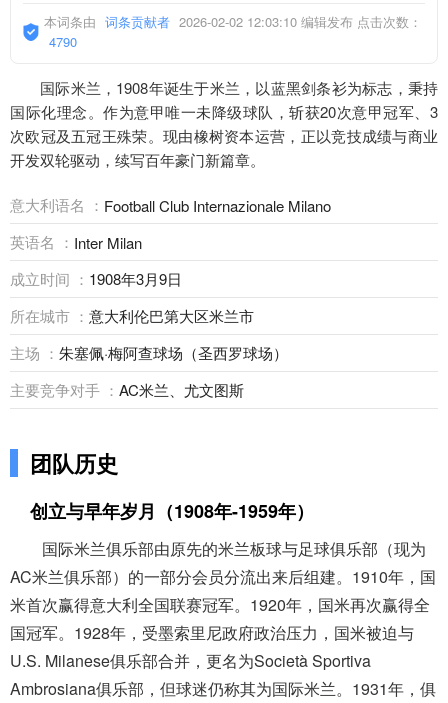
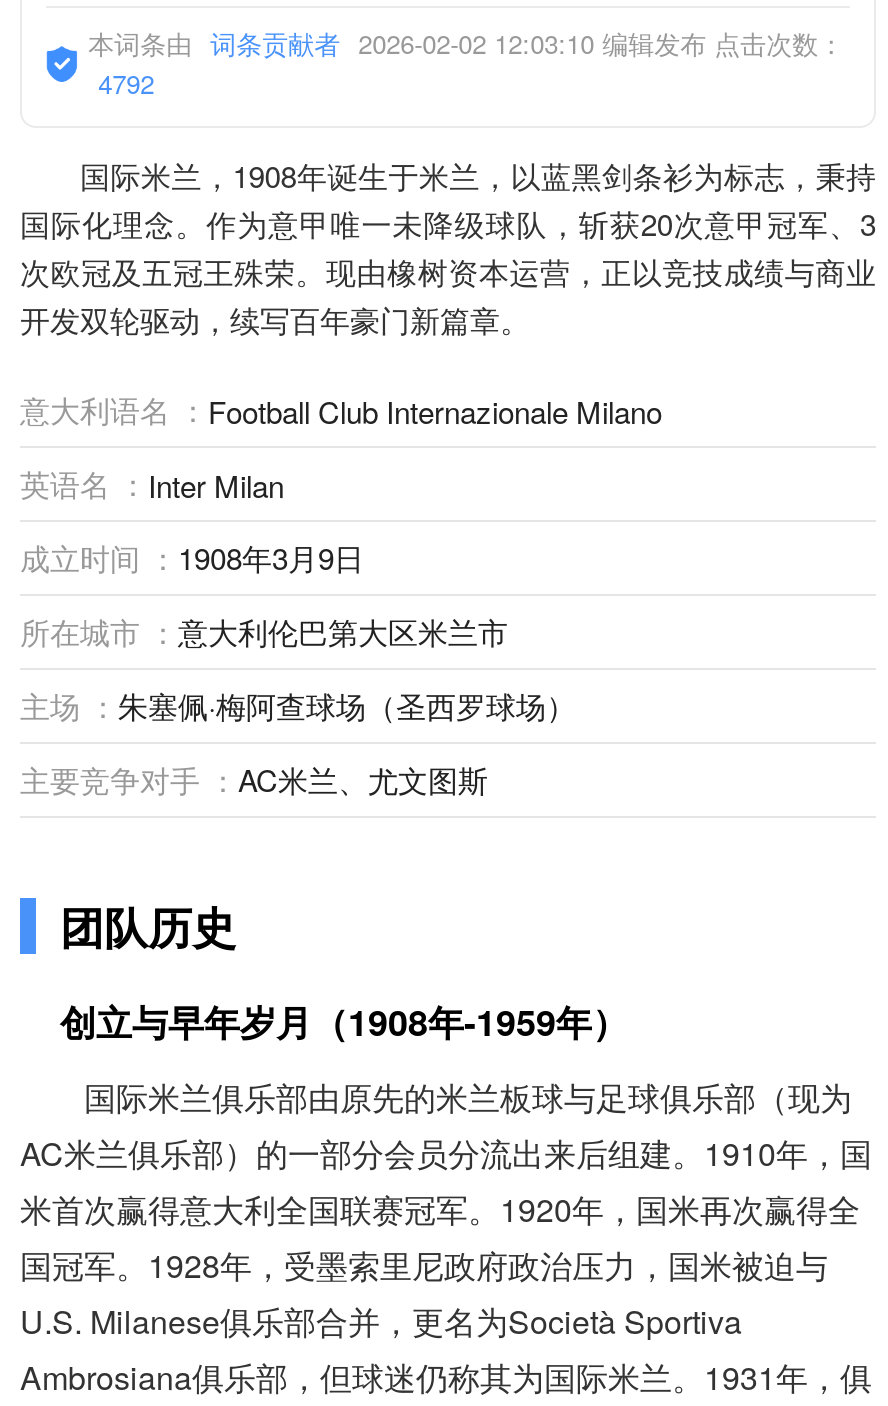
- 4790
+ 4792
